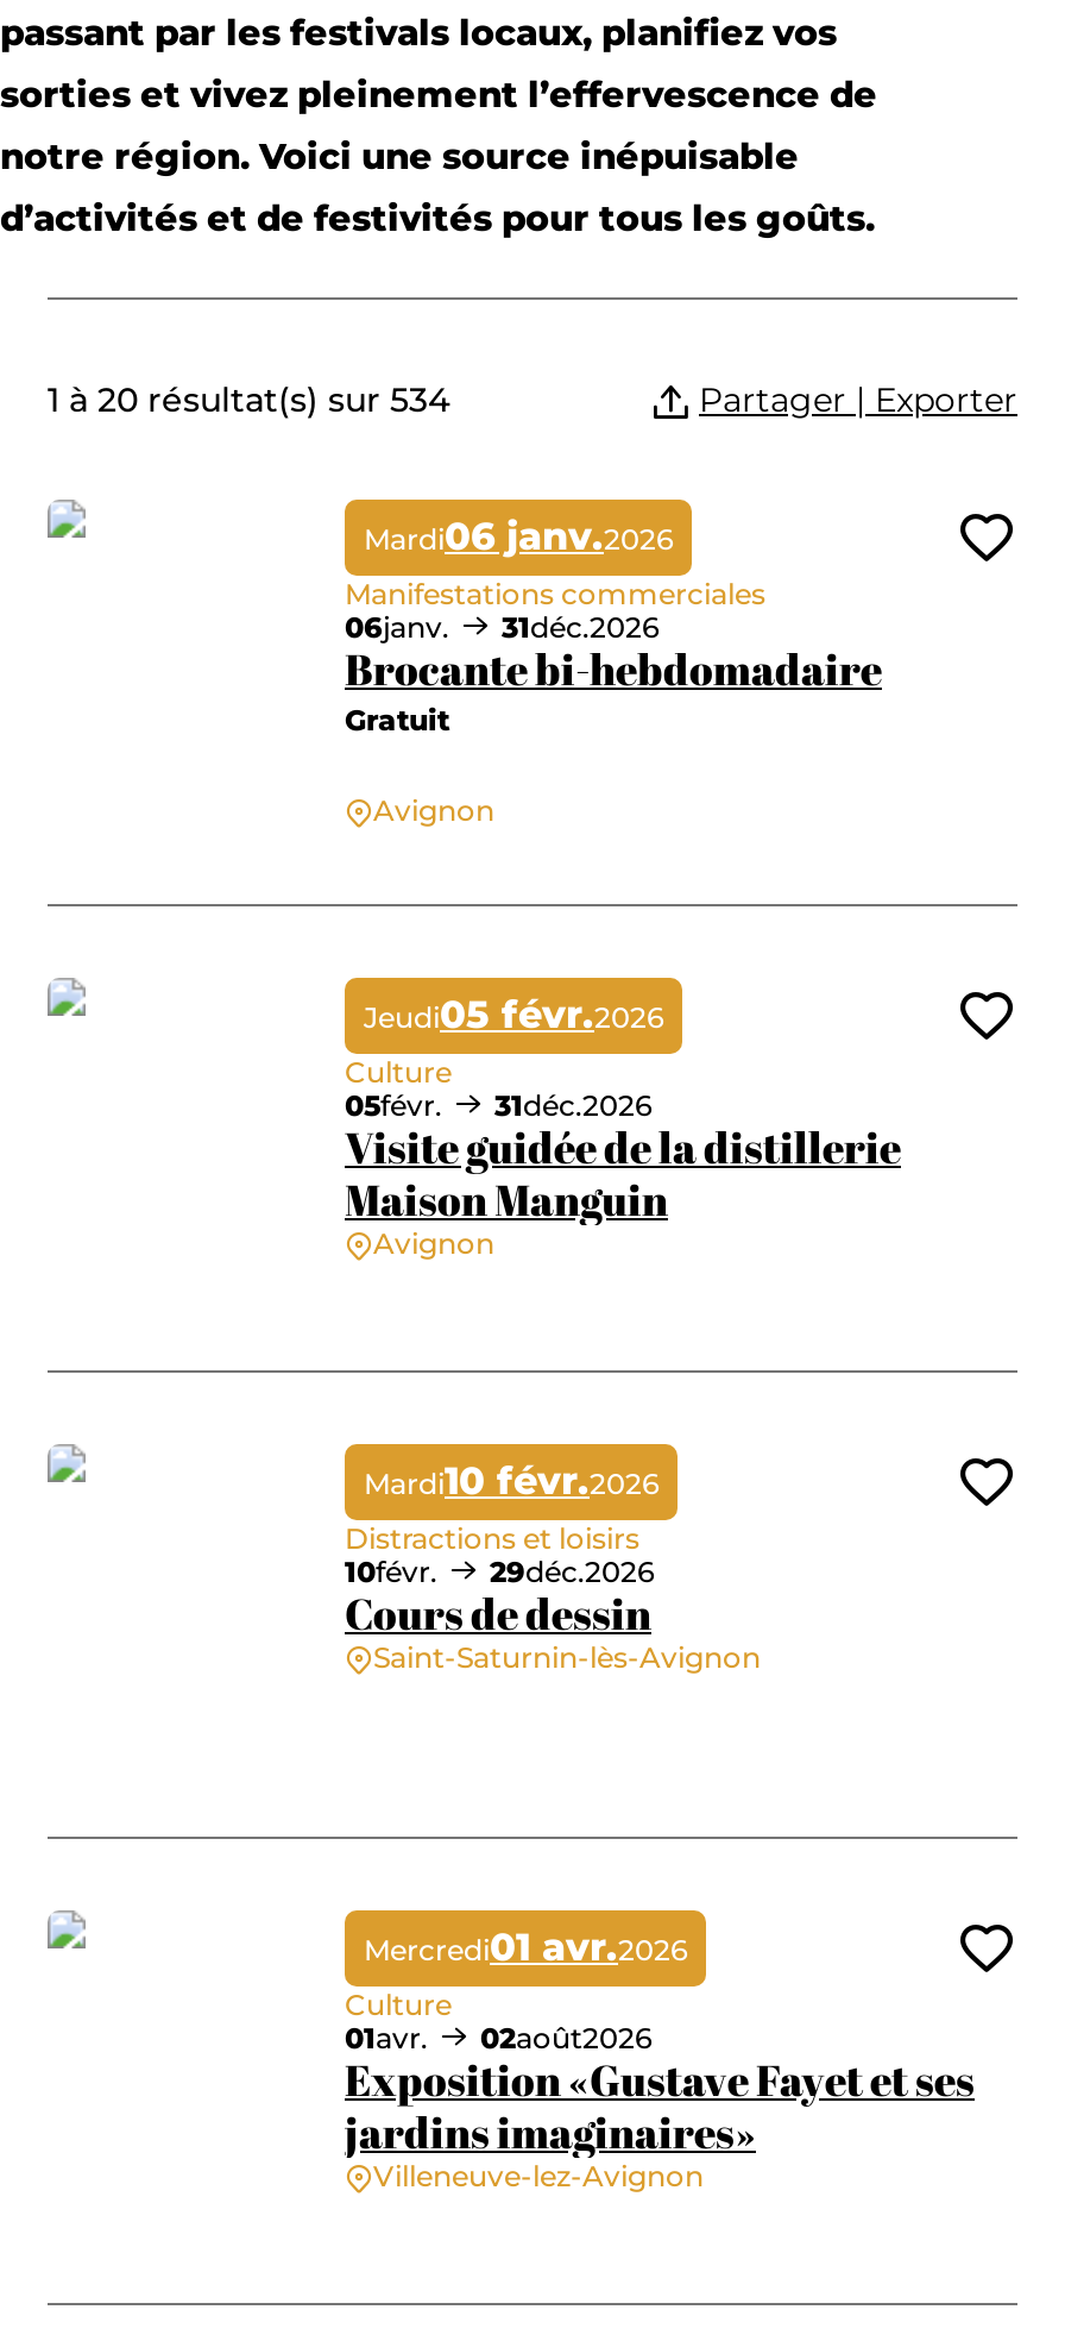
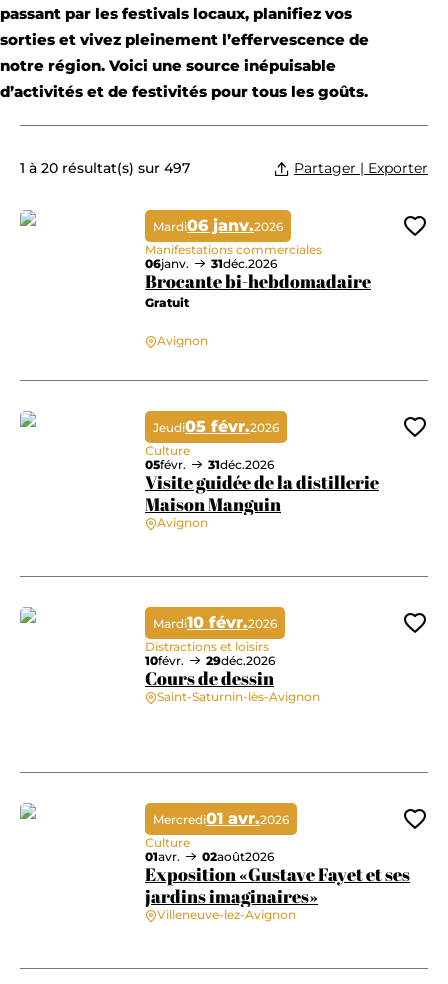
- 1 à 20 résultat(s) sur 534
+ 1 à 20 résultat(s) sur 497
